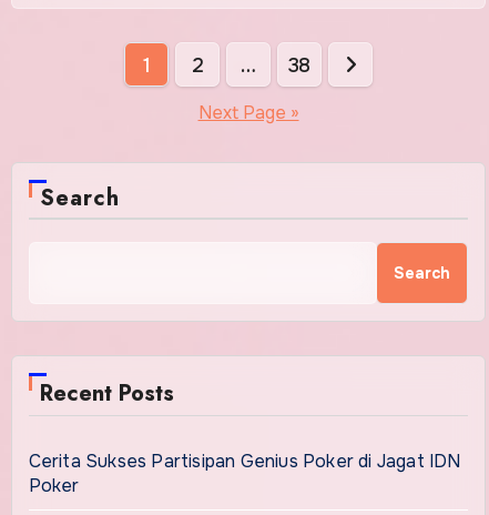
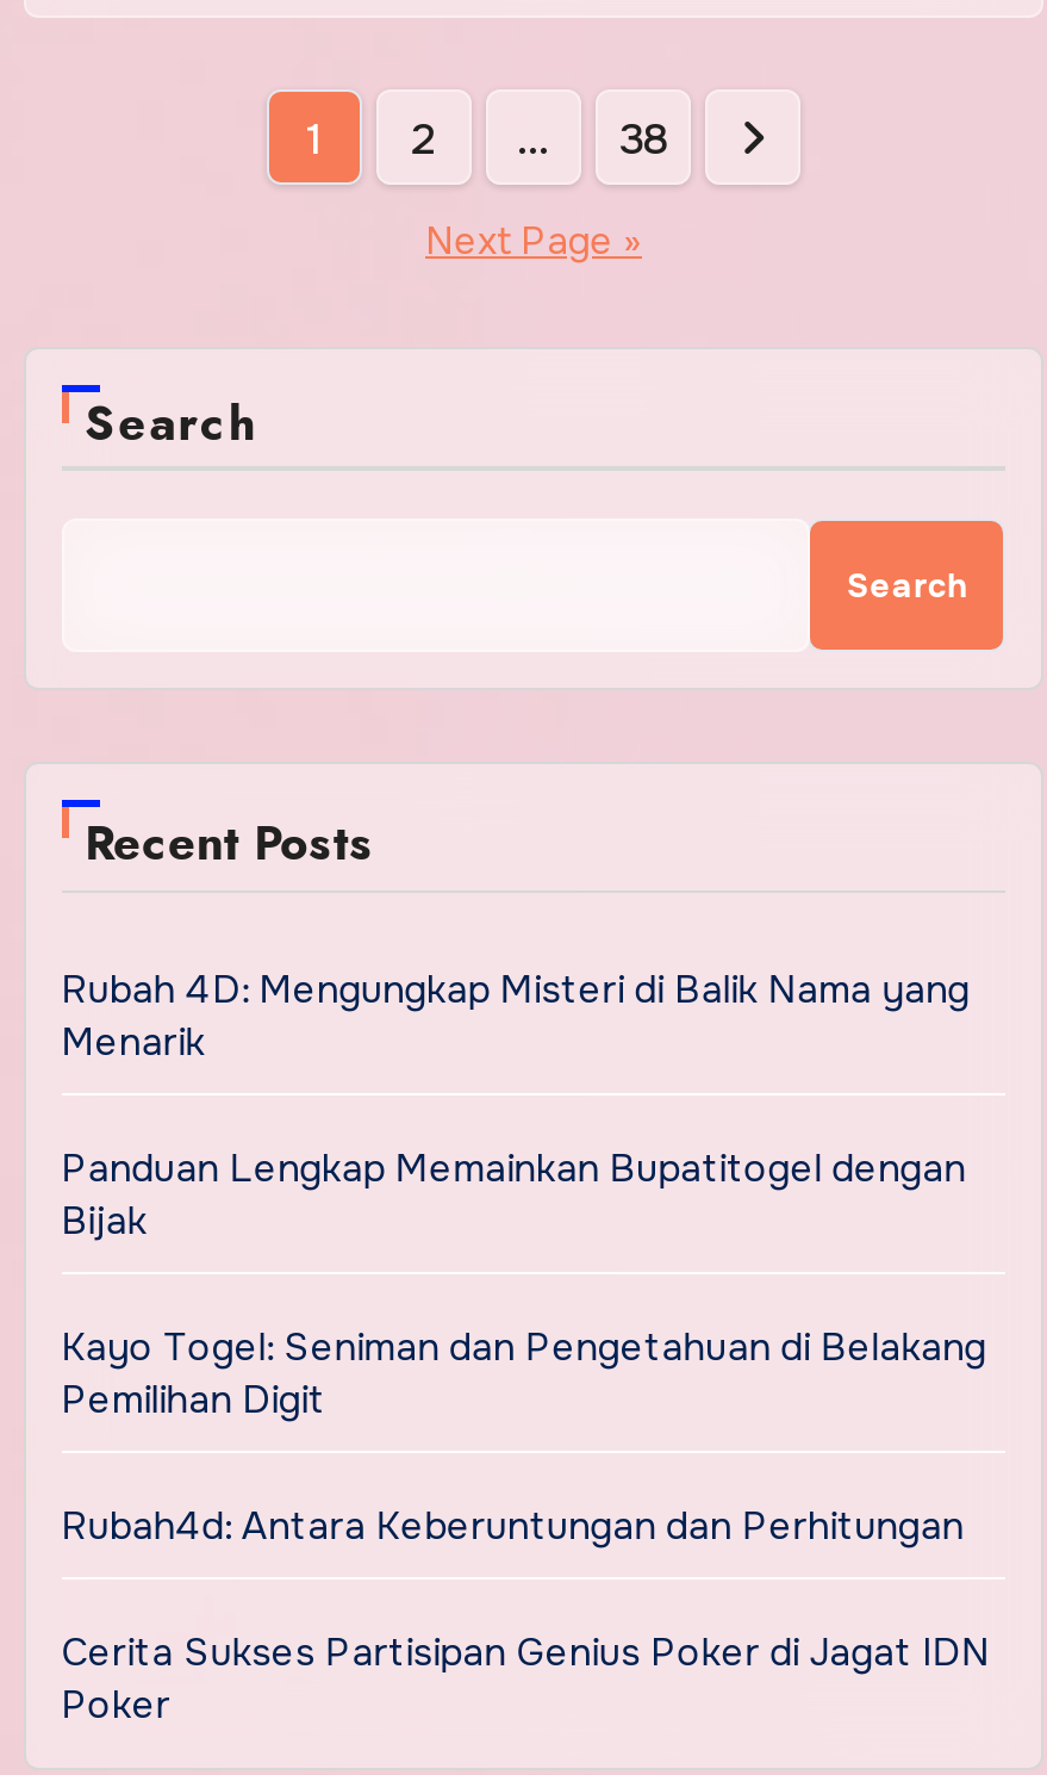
+ Rubah 4D: Mengungkap Misteri di Balik Nama yang
+ Menarik
+ Panduan Lengkap Memainkan Bupatitogel dengan
+ Bijak
+ Kayo Togel: Seniman dan Pengetahuan di Belakang
+ Pemilihan Digit
+ Rubah4d: Antara Keberuntungan dan Perhitungan
